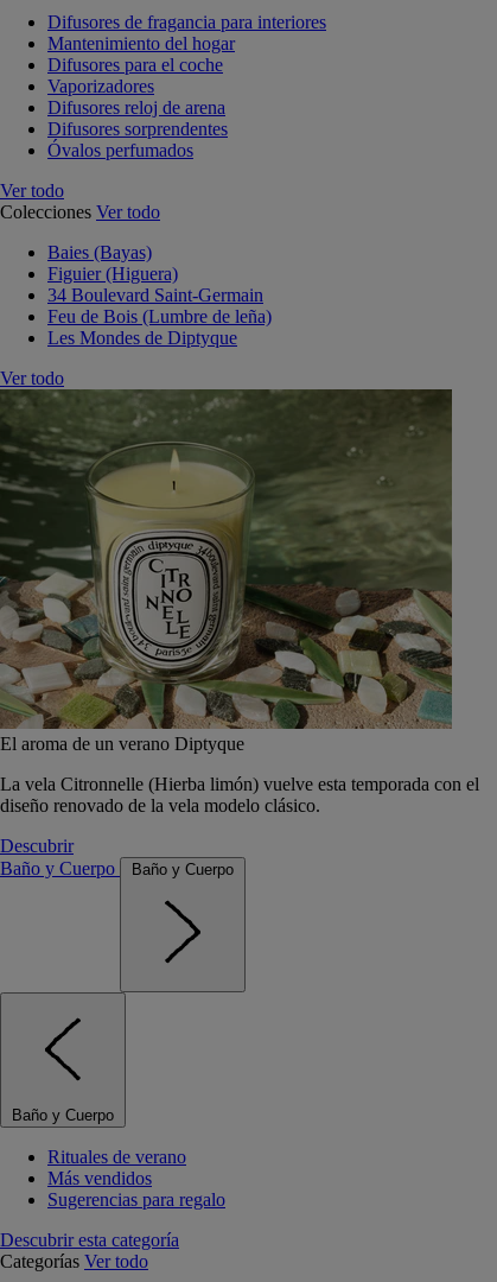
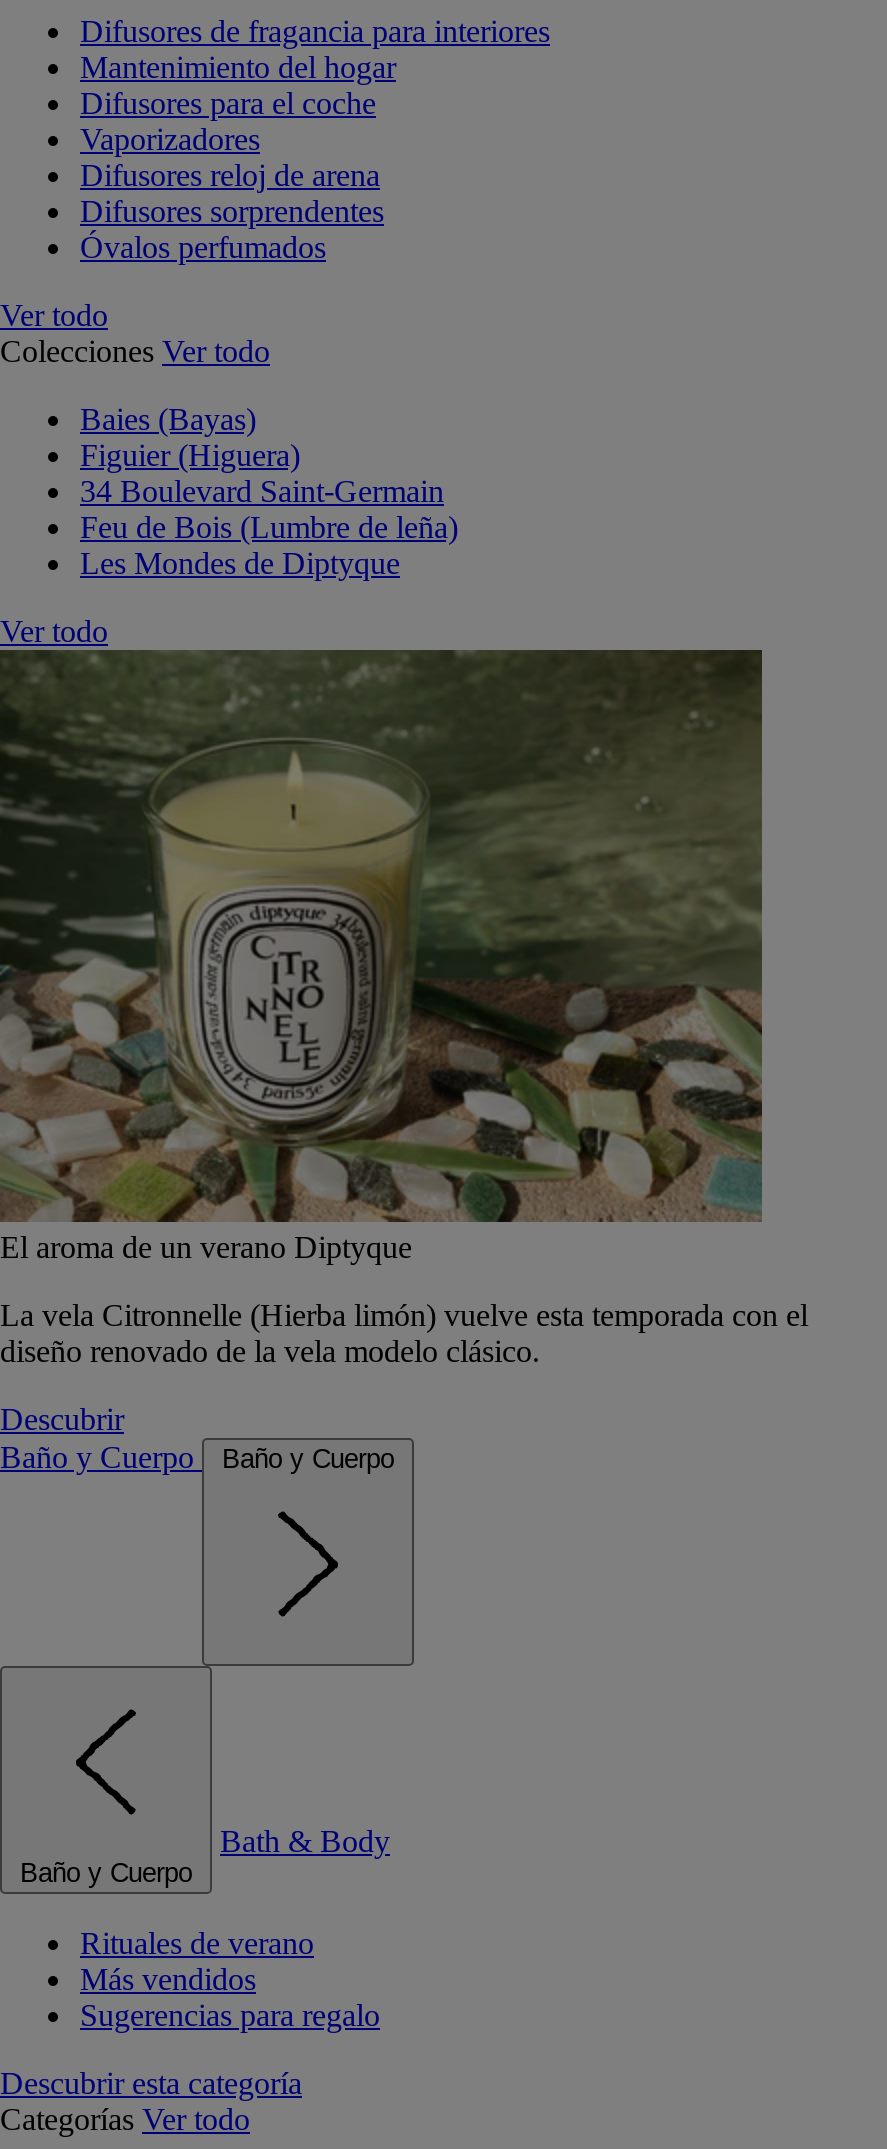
+ Bath & Body
